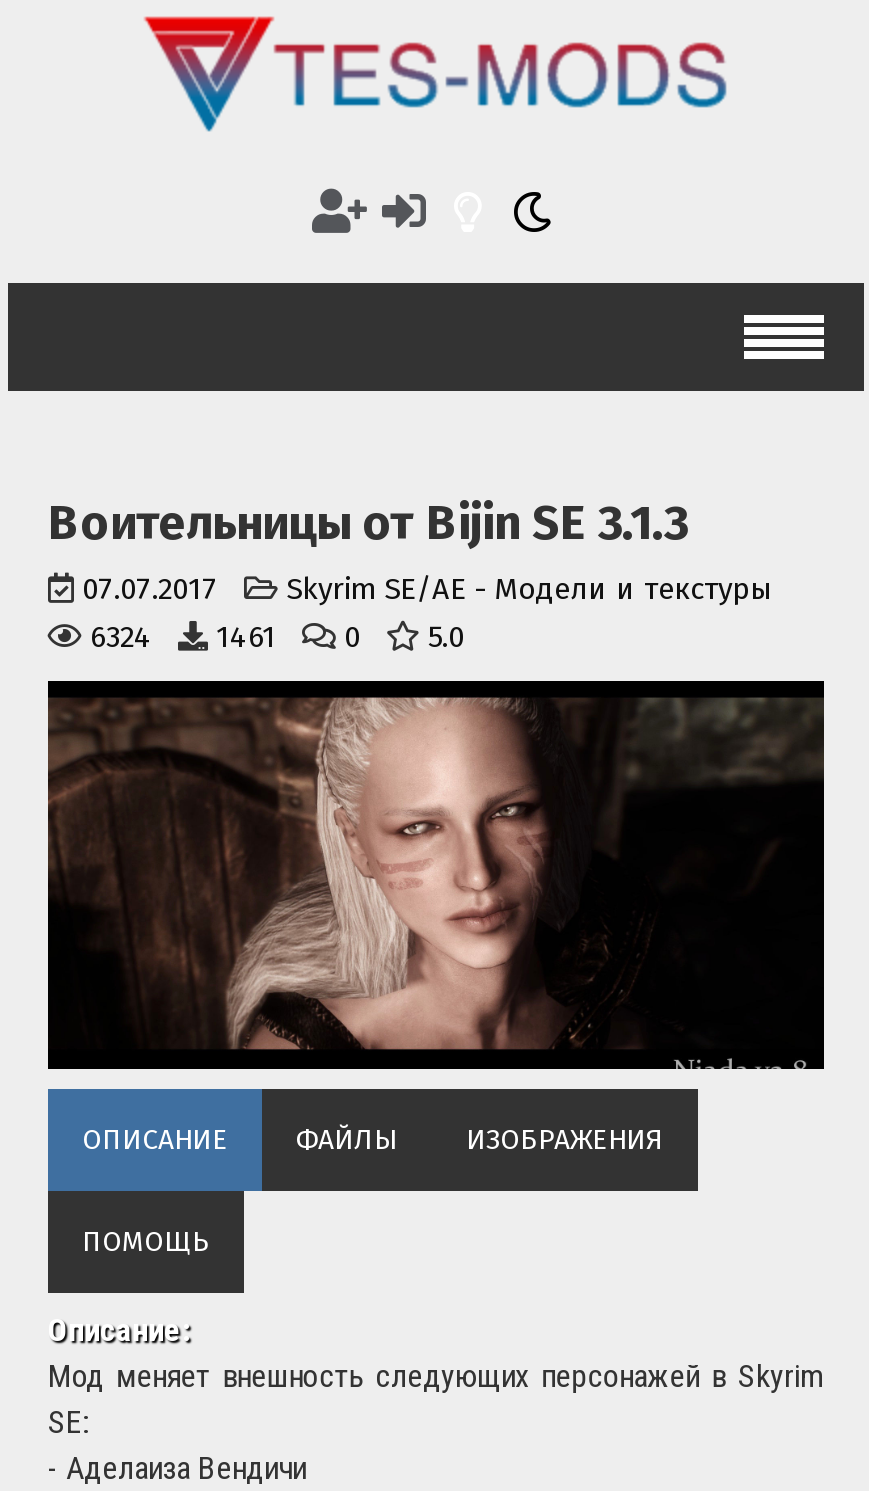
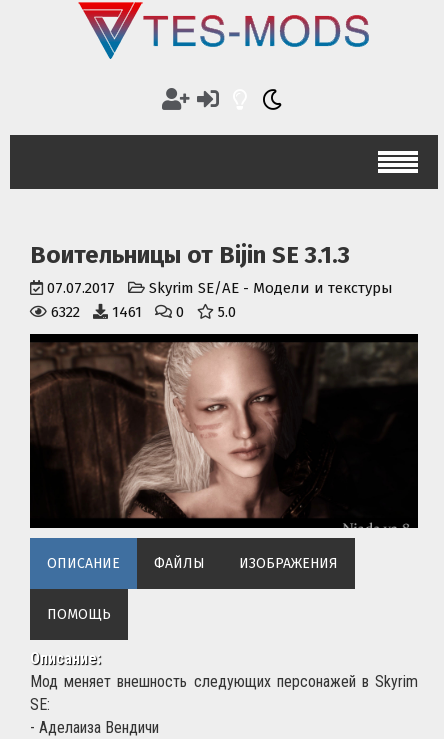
- 6324 1461 0 5.0
+ 6322 1461 0 5.0
